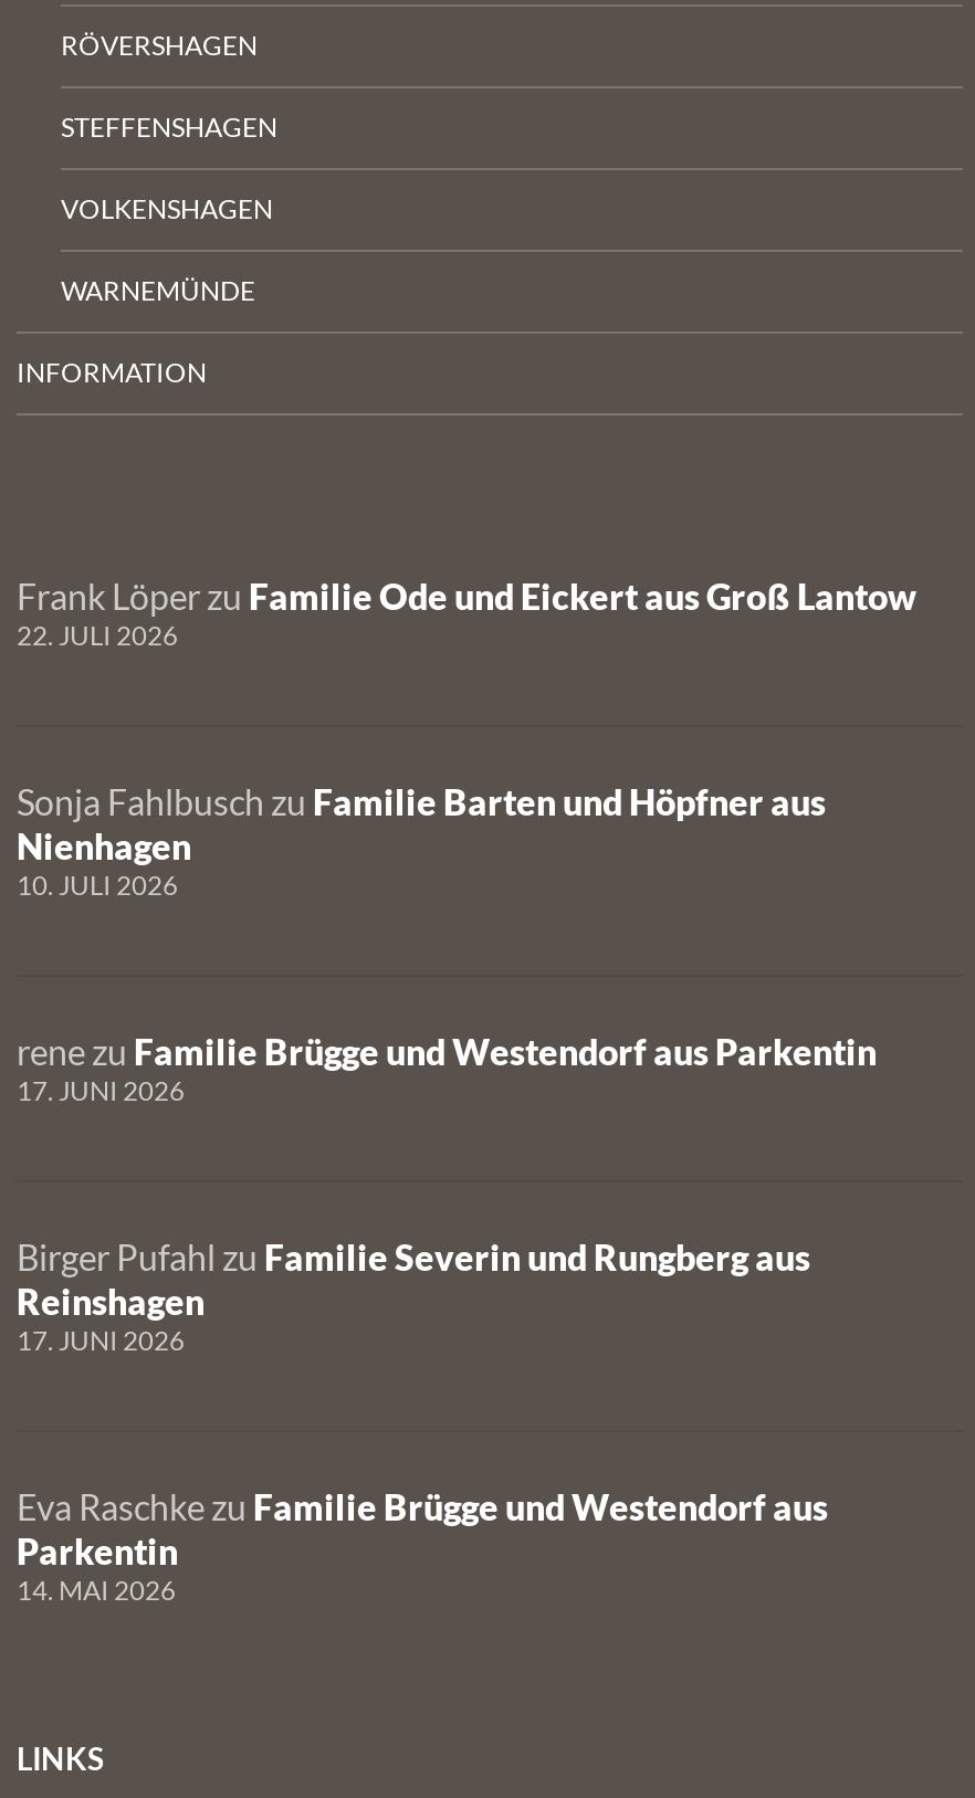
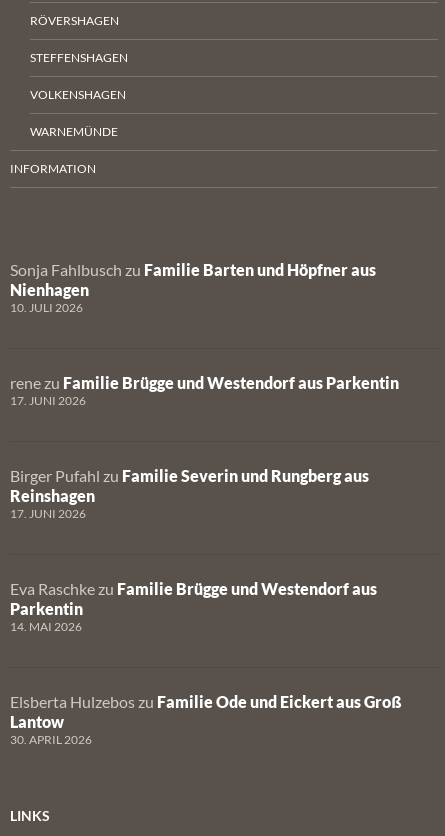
- Frank Löper zu Familie Ode und Eickert aus Groß Lantow
- 22. JULI 2026

moved up: Sonja Fahlbusch zu Familie Barten und Höpfner aus | Nienhagen | 10. JULI 2026 | ... | Parkentin | 14. MAI 2026

+ Elsberta Hulzebos zu Familie Ode und Eickert aus Groß
+ Lantow
+ 30. APRIL 2026
